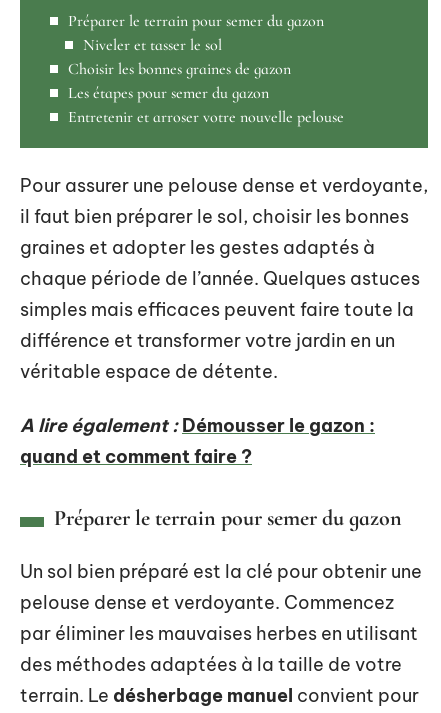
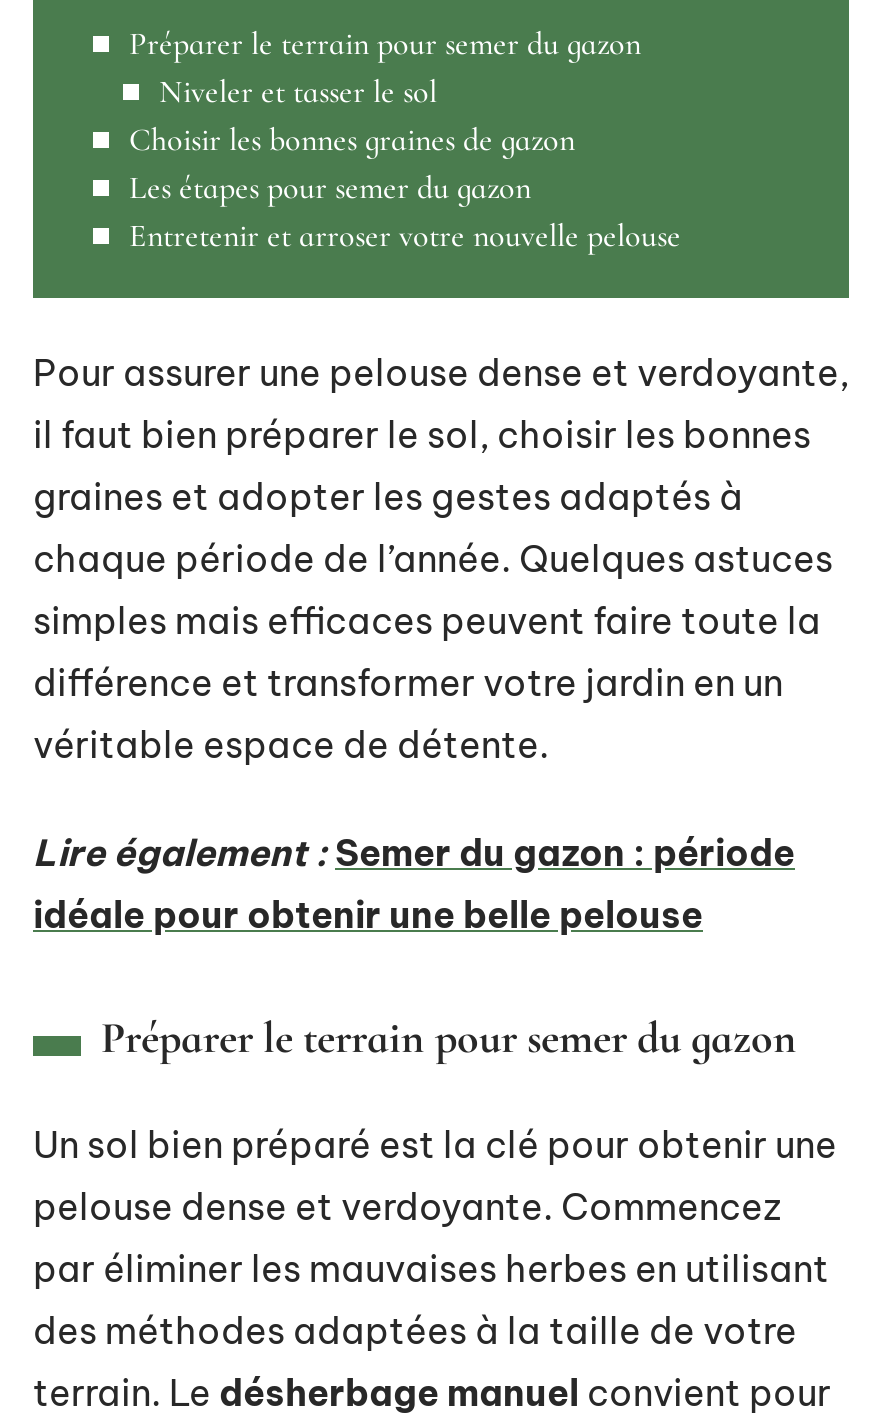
- A lire également : Démousser le gazon :
- quand et comment faire ?
+ Lire également : Semer du gazon : période
+ idéale pour obtenir une belle pelouse
